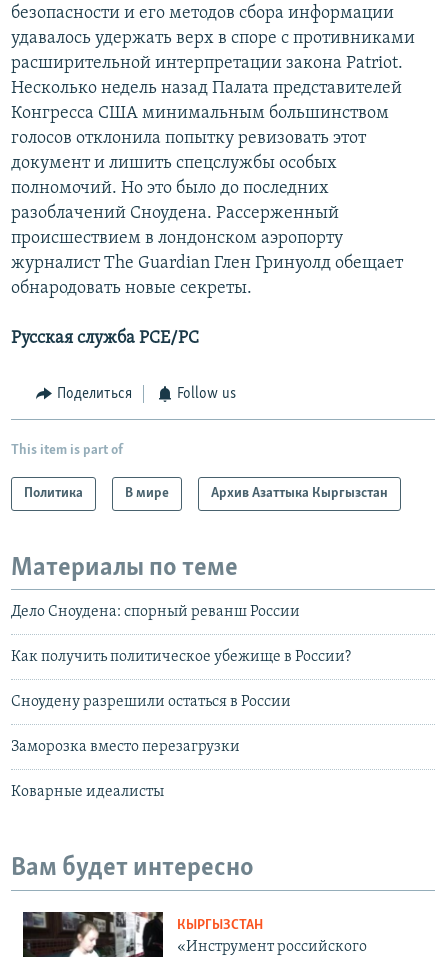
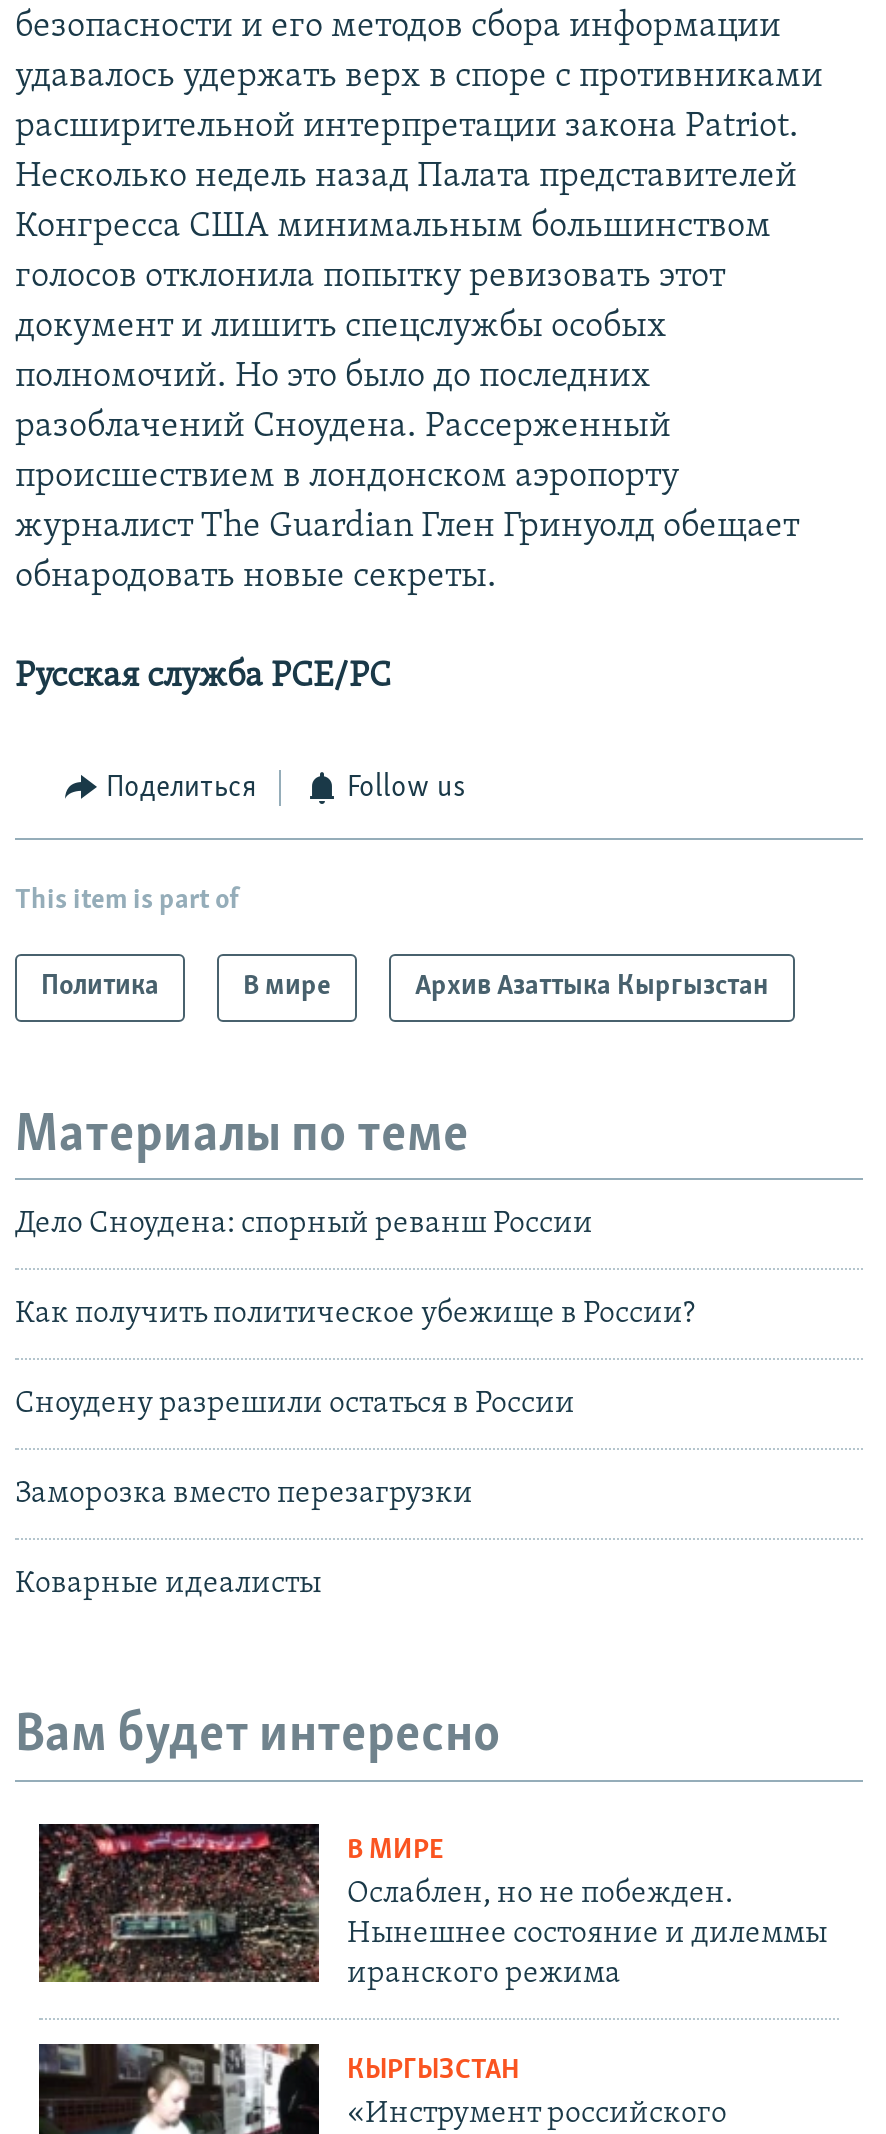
+ [image]
+ В МИРЕ
+ Ослаблен, но не побежден.
+ Нынешнее состояние и дилеммы
+ иранского режима
